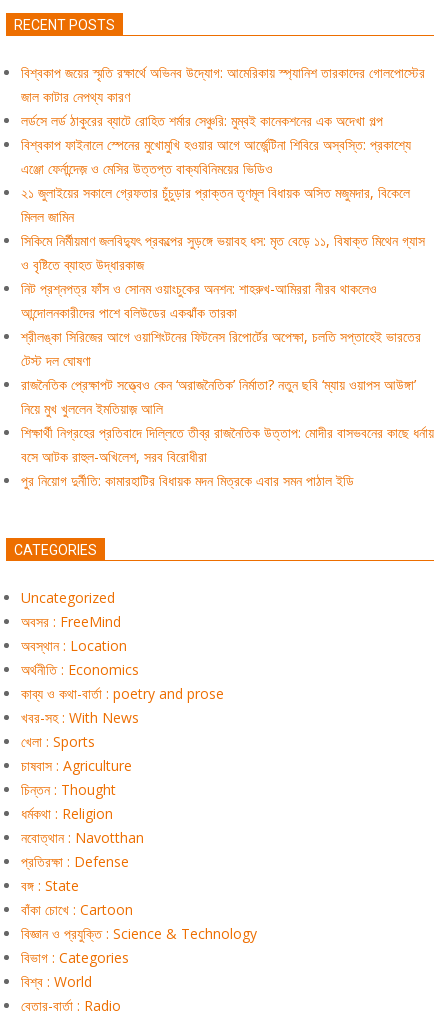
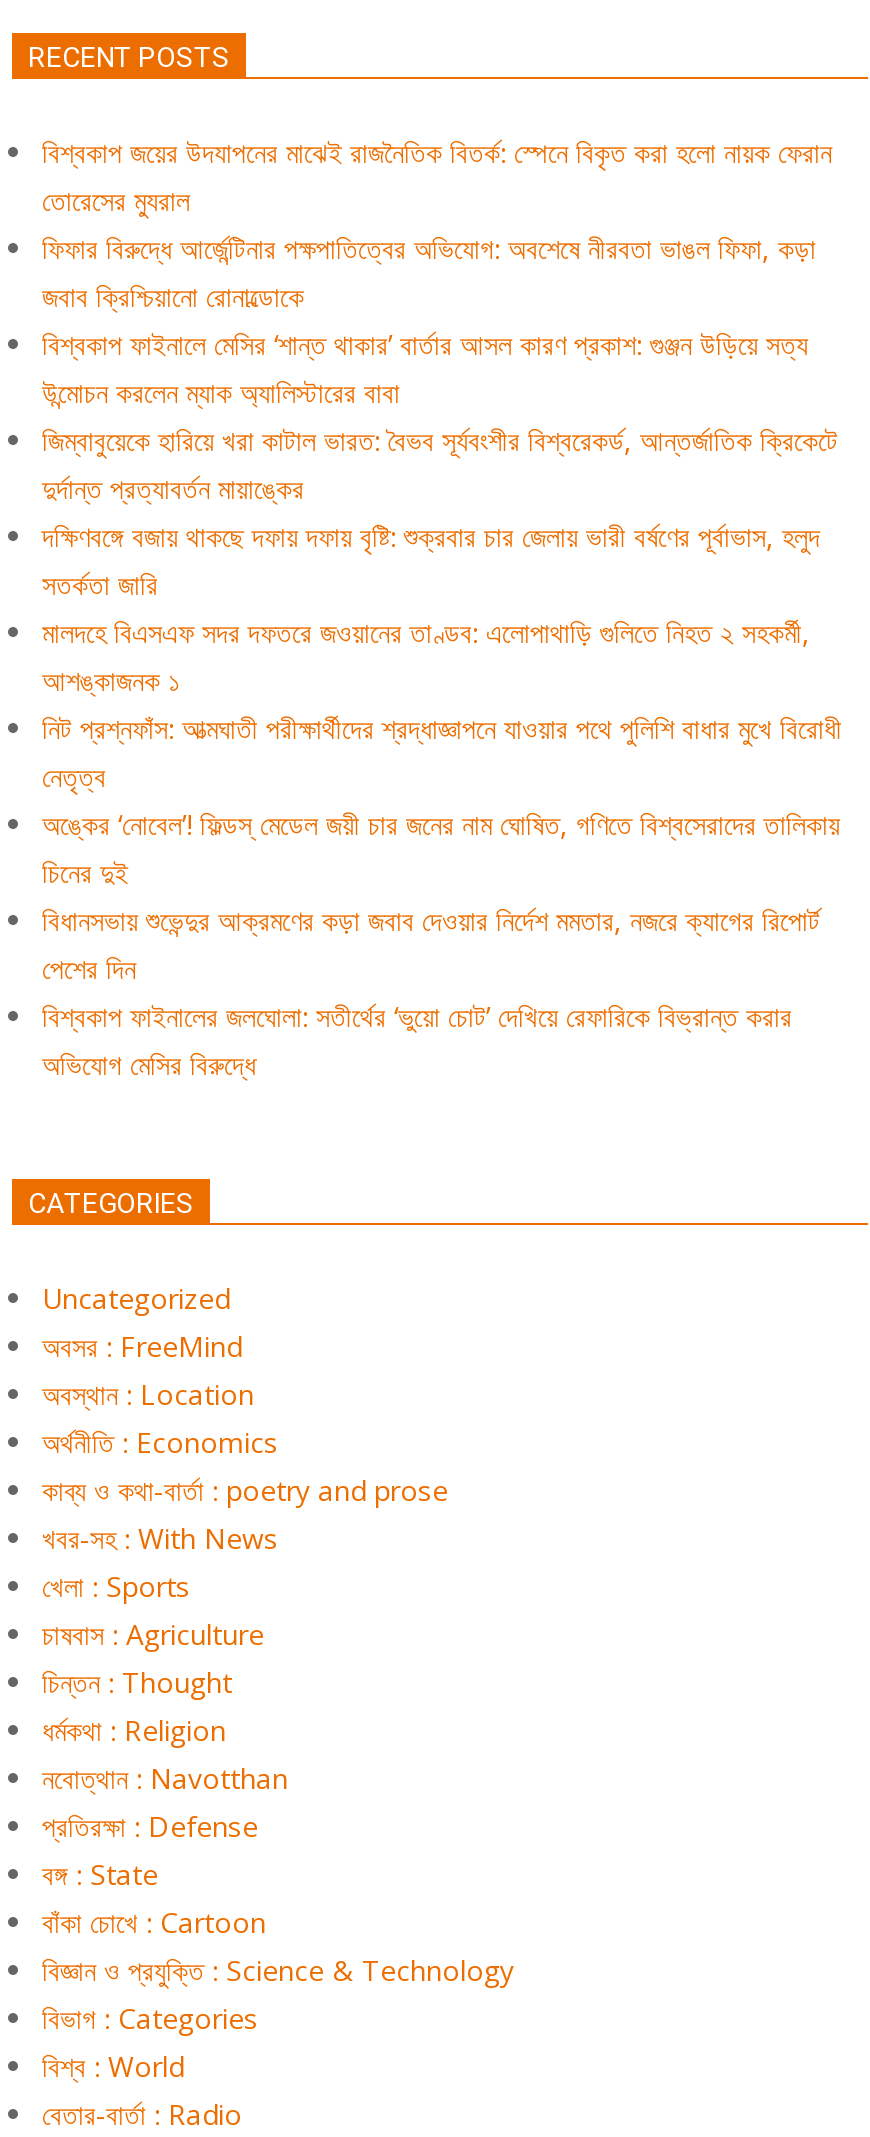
- বিশ্বকাপ জয়ের স্মৃতি রক্ষার্থে অভিনব উদ্যোগ: আমেরিকায় স্প্যানিশ তারকাদের গোলপোস্টের
- জাল কাটার নেপথ্য কারণ
- লর্ডসে লর্ড ঠাকুরের ব্যাটে রোহিত শর্মার সেঞ্চুরি: মুম্বই কানেকশনের এক অদেখা গল্প
- বিশ্বকাপ ফাইনালে স্পেনের মুখোমুখি হওয়ার আগে আর্জেন্টিনা শিবিরে অস্বস্তি: প্রকাশ্যে
- এঞ্জো ফের্নান্দেজ় ও মেসির উত্তপ্ত বাক্যবিনিময়ের ভিডিও
- ২১ জুলাইয়ের সকালে গ্রেফতার চুঁচুড়ার প্রাক্তন তৃণমূল বিধায়ক অসিত মজুমদার, বিকেলে
- মিলল জামিন
- সিকিমে নির্মীয়মাণ জলবিদ্যুৎ প্রকল্পের সুড়ঙ্গে ভয়াবহ ধস: মৃত বেড়ে ১১, বিষাক্ত মিথেন গ্যাস
- ও বৃষ্টিতে ব্যাহত উদ্ধারকাজ
- নিট প্রশ্নপত্র ফাঁস ও সোনম ওয়াংচুকের অনশন: শাহরুখ-আমিররা নীরব থাকলেও
- আন্দোলনকারীদের পাশে বলিউডের একঝাঁক তারকা
- শ্রীলঙ্কা সিরিজের আগে ওয়াশিংটনের ফিটনেস রিপোর্টের অপেক্ষা, চলতি সপ্তাহেই ভারতের
- টেস্ট দল ঘোষণা
- রাজনৈতিক প্রেক্ষাপট সত্ত্বেও কেন ‘অরাজনৈতিক’ নির্মাতা? নতুন ছবি ‘ম্যায় ওয়াপস আউঙ্গা’
- নিয়ে মুখ খুললেন ইমতিয়াজ় আলি
- শিক্ষার্থী নিগ্রহের প্রতিবাদে দিল্লিতে তীব্র রাজনৈতিক উত্তাপ: মোদীর বাসভবনের কাছে ধর্নায়
- বসে আটক রাহুল-অখিলেশ, সরব বিরোধীরা
- পুর নিয়োগ দুর্নীতি: কামারহাটির বিধায়ক মদন মিত্রকে এবার সমন পাঠাল ইডি
+ বিশ্বকাপ জয়ের উদযাপনের মাঝেই রাজনৈতিক বিতর্ক: স্পেনে বিকৃত করা হলো নায়ক ফেরান
+ তোরেসের ম্যুরাল
+ ফিফার বিরুদ্ধে আর্জেন্টিনার পক্ষপাতিত্বের অভিযোগ: অবশেষে নীরবতা ভাঙল ফিফা, কড়া
+ জবাব ক্রিশ্চিয়ানো রোনাল্ডোকে
+ বিশ্বকাপ ফাইনালে মেসির ‘শান্ত থাকার’ বার্তার আসল কারণ প্রকাশ: গুঞ্জন উড়িয়ে সত্য
+ উন্মোচন করলেন ম্যাক অ্যালিস্টারের বাবা
+ জিম্বাবুয়েকে হারিয়ে খরা কাটাল ভারত: বৈভব সূর্যবংশীর বিশ্বরেকর্ড, আন্তর্জাতিক ক্রিকেটে
+ দুর্দান্ত প্রত্যাবর্তন মায়াঙ্কের
+ দক্ষিণবঙ্গে বজায় থাকছে দফায় দফায় বৃষ্টি: শুক্রবার চার জেলায় ভারী বর্ষণের পূর্বাভাস, হলুদ
+ সতর্কতা জারি
+ মালদহে বিএসএফ সদর দফতরে জওয়ানের তাণ্ডব: এলোপাথাড়ি গুলিতে নিহত ২ সহকর্মী,
+ আশঙ্কাজনক ১
+ নিট প্রশ্নফাঁস: আত্মঘাতী পরীক্ষার্থীদের শ্রদ্ধাজ্ঞাপনে যাওয়ার পথে পুলিশি বাধার মুখে বিরোধী
+ নেতৃত্ব
+ অঙ্কের ‘নোবেল’! ফিল্ডস্‌ মেডেল জয়ী চার জনের নাম ঘোষিত, গণিতে বিশ্বসেরাদের তালিকায়
+ চিনের দুই
+ বিধানসভায় শুভেন্দুর আক্রমণের কড়া জবাব দেওয়ার নির্দেশ মমতার, নজরে ক্যাগের রিপোর্ট
+ পেশের দিন
+ বিশ্বকাপ ফাইনালের জলঘোলা: সতীর্থের ‘ভুয়ো চোট’ দেখিয়ে রেফারিকে বিভ্রান্ত করার
+ অভিযোগ মেসির বিরুদ্ধে
